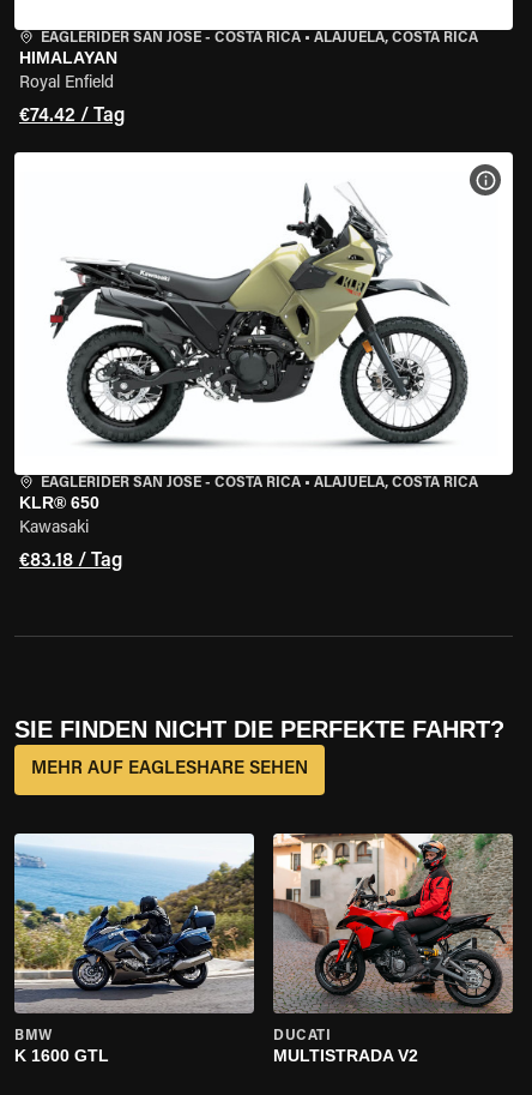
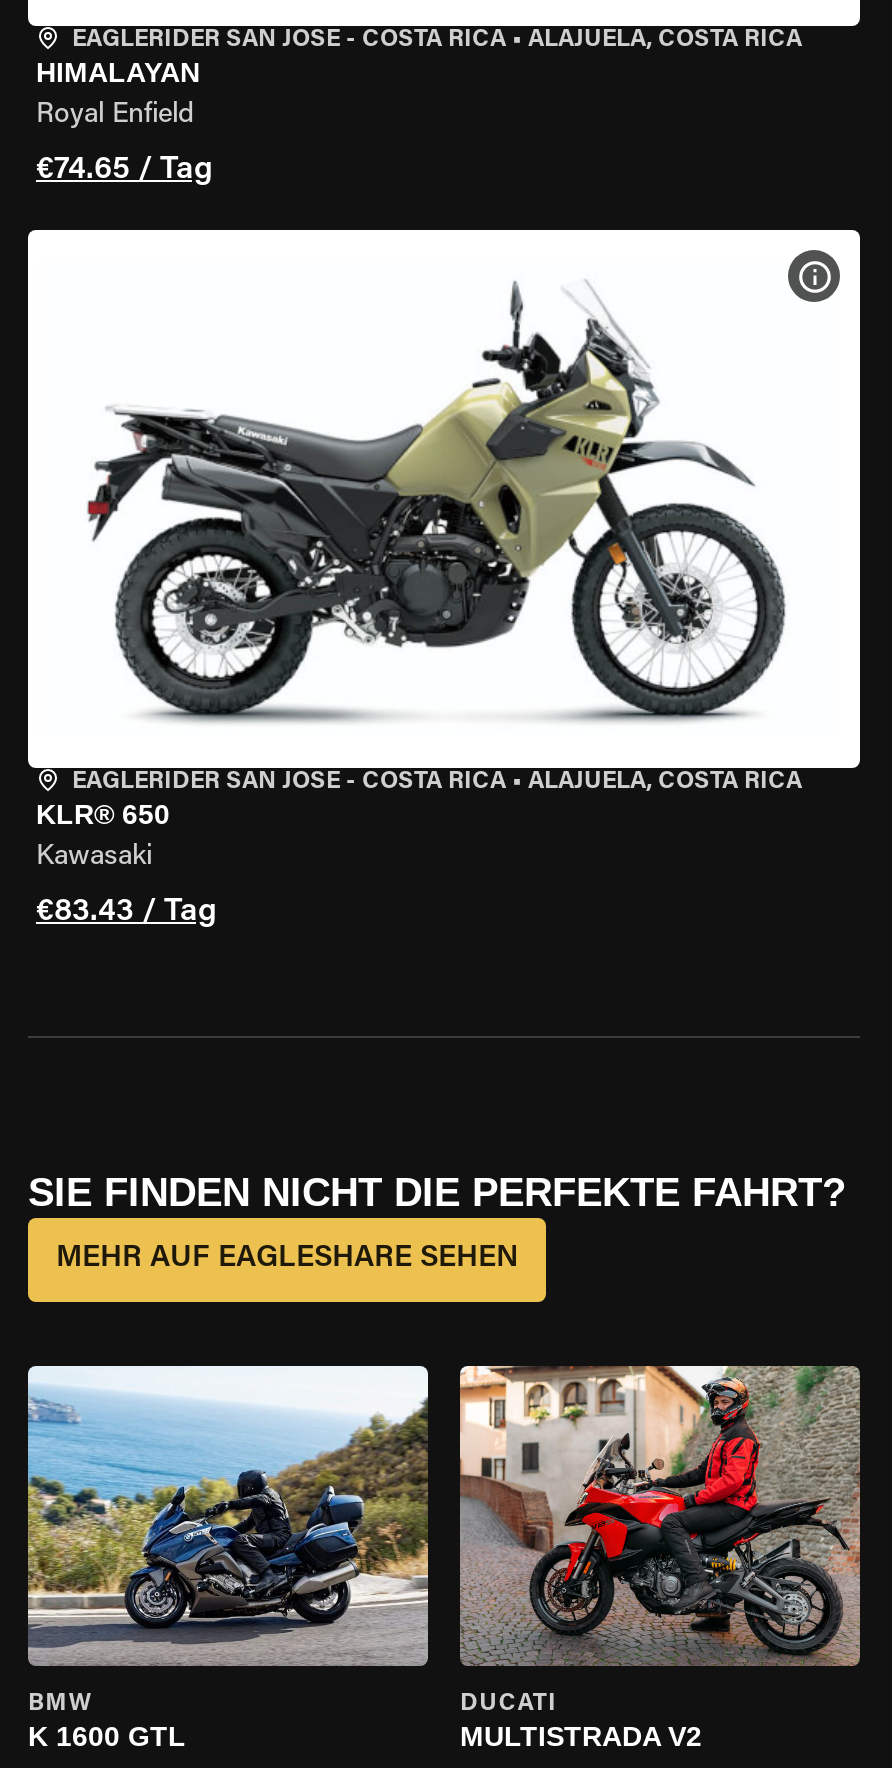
- €74.42 / Tag
+ €74.65 / Tag

- €83.18 / Tag
+ €83.43 / Tag
